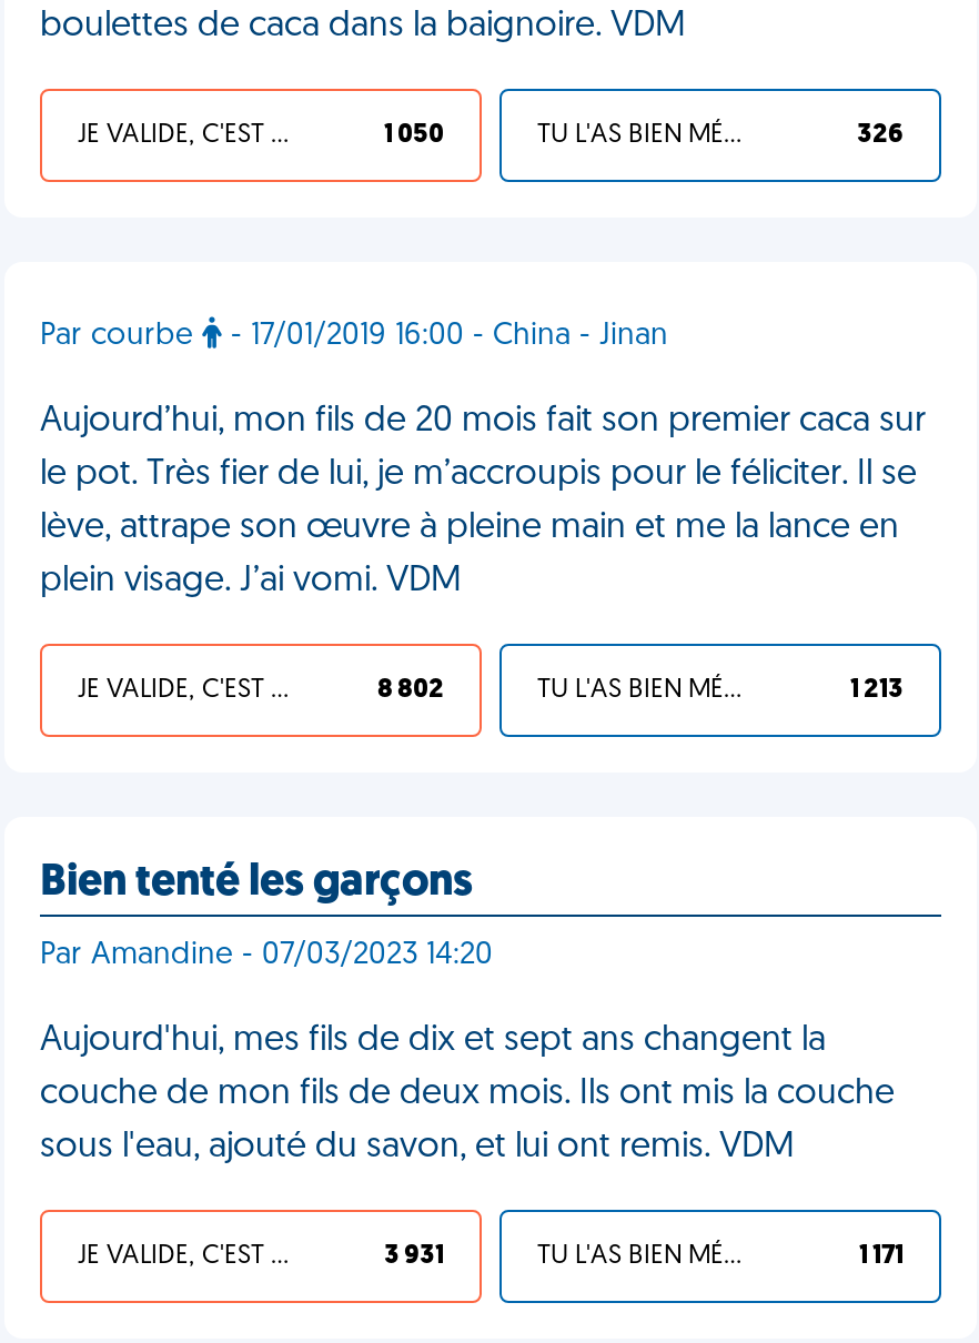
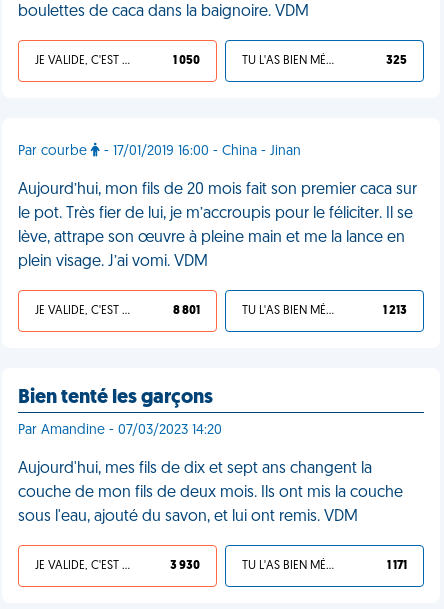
- 326
+ 325

- 8 802
+ 8 801

- 3 931
+ 3 930
